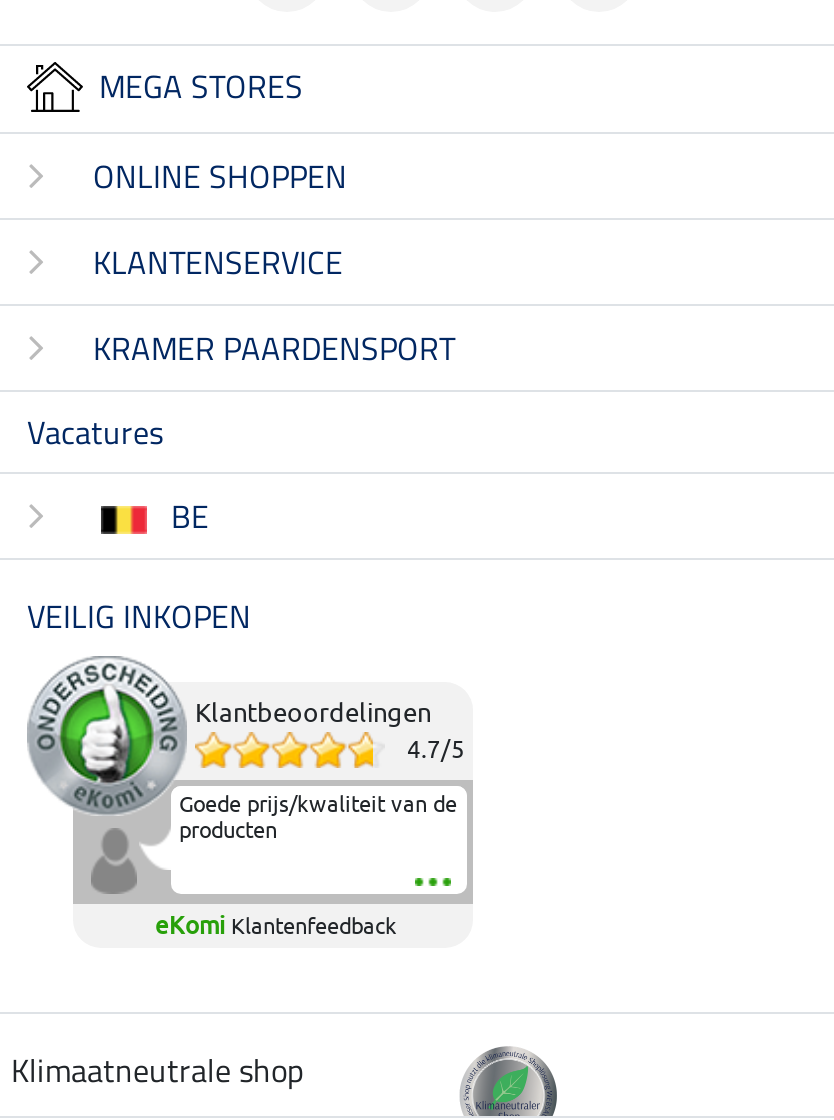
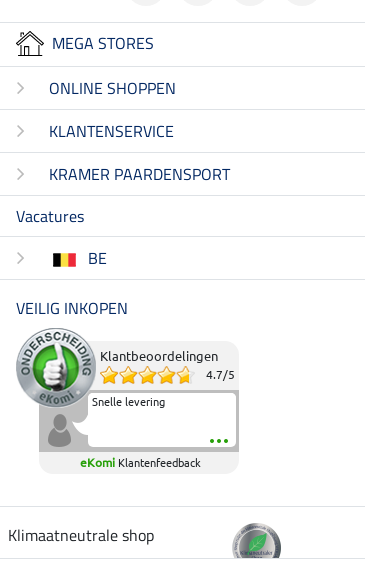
- Goede prijs/kwaliteit van de
- producten
+ Snelle levering
